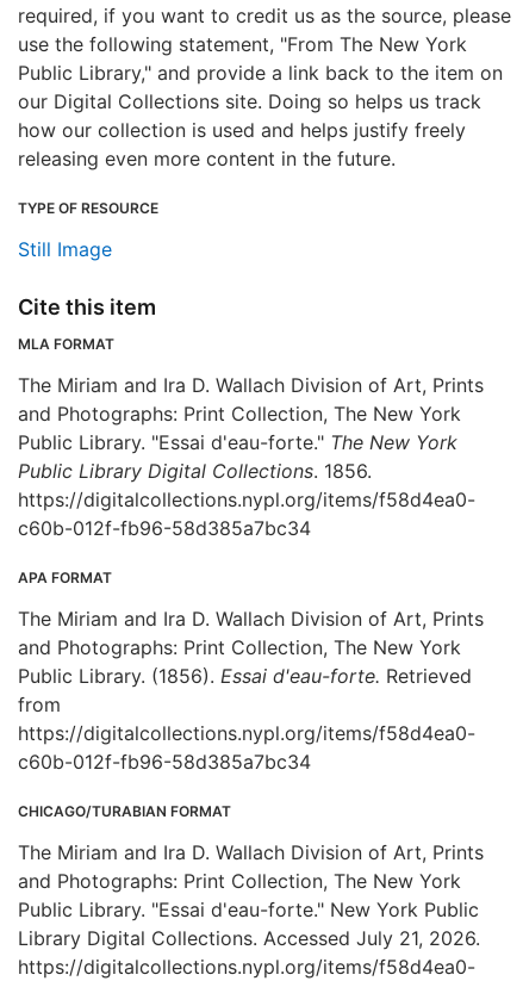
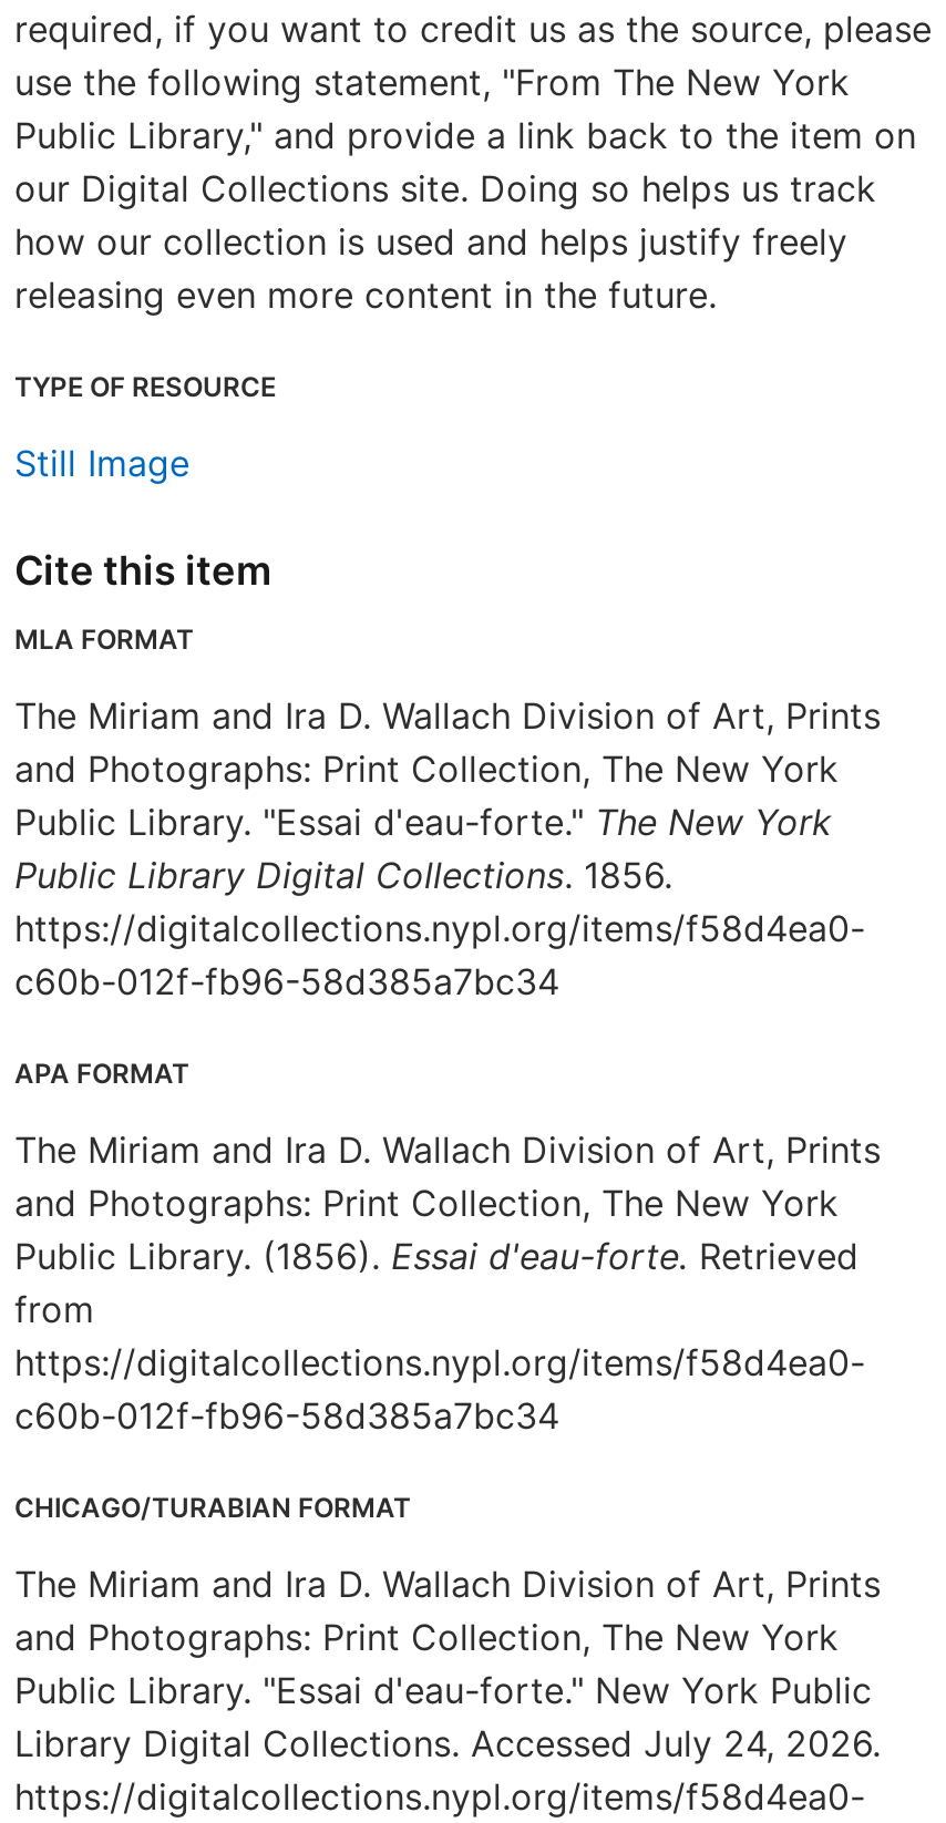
- Library Digital Collections. Accessed July 21, 2026.
+ Library Digital Collections. Accessed July 24, 2026.
